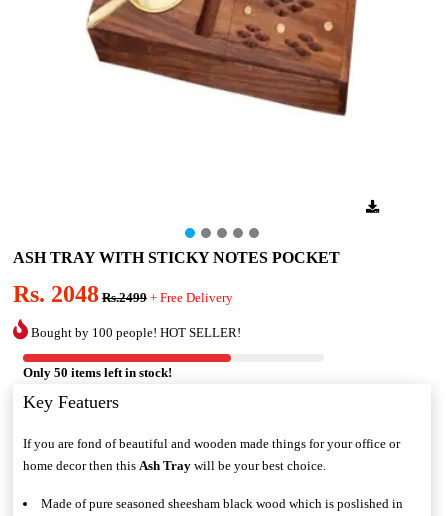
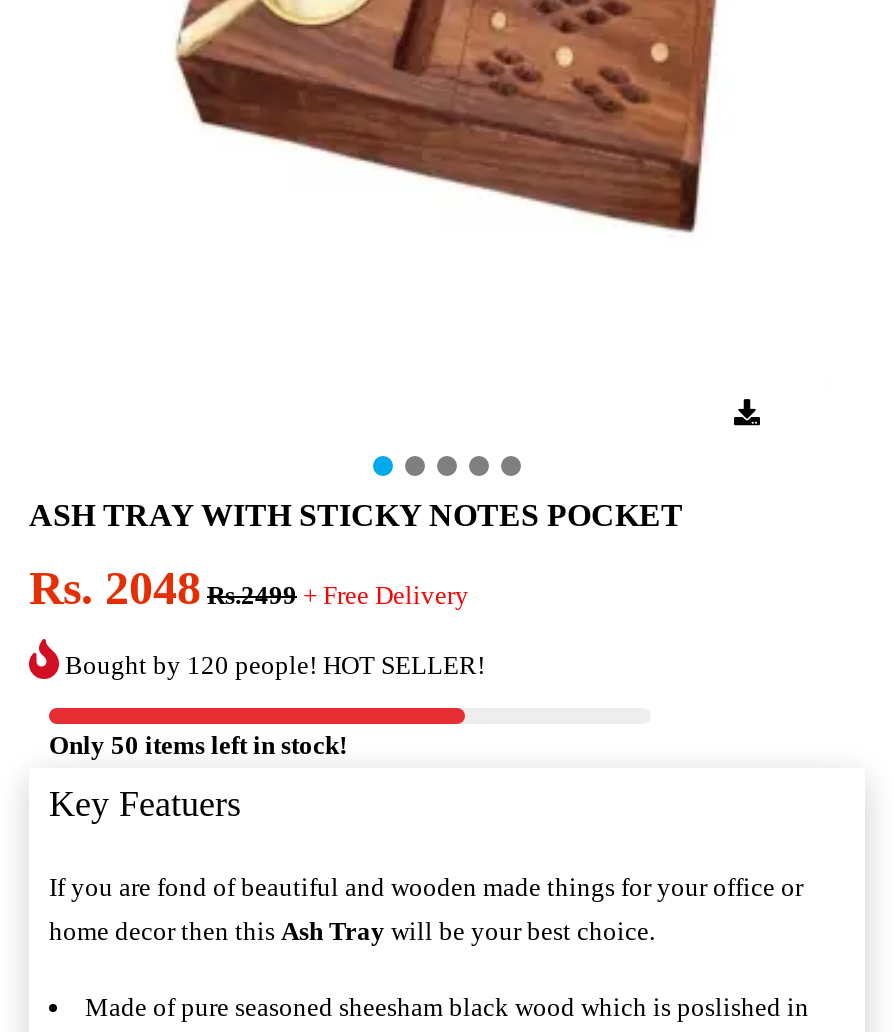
- Bought by 100 people! HOT SELLER!
+ Bought by 120 people! HOT SELLER!
